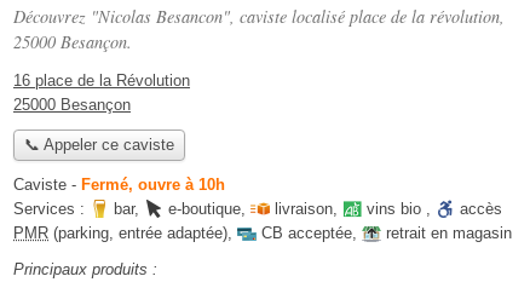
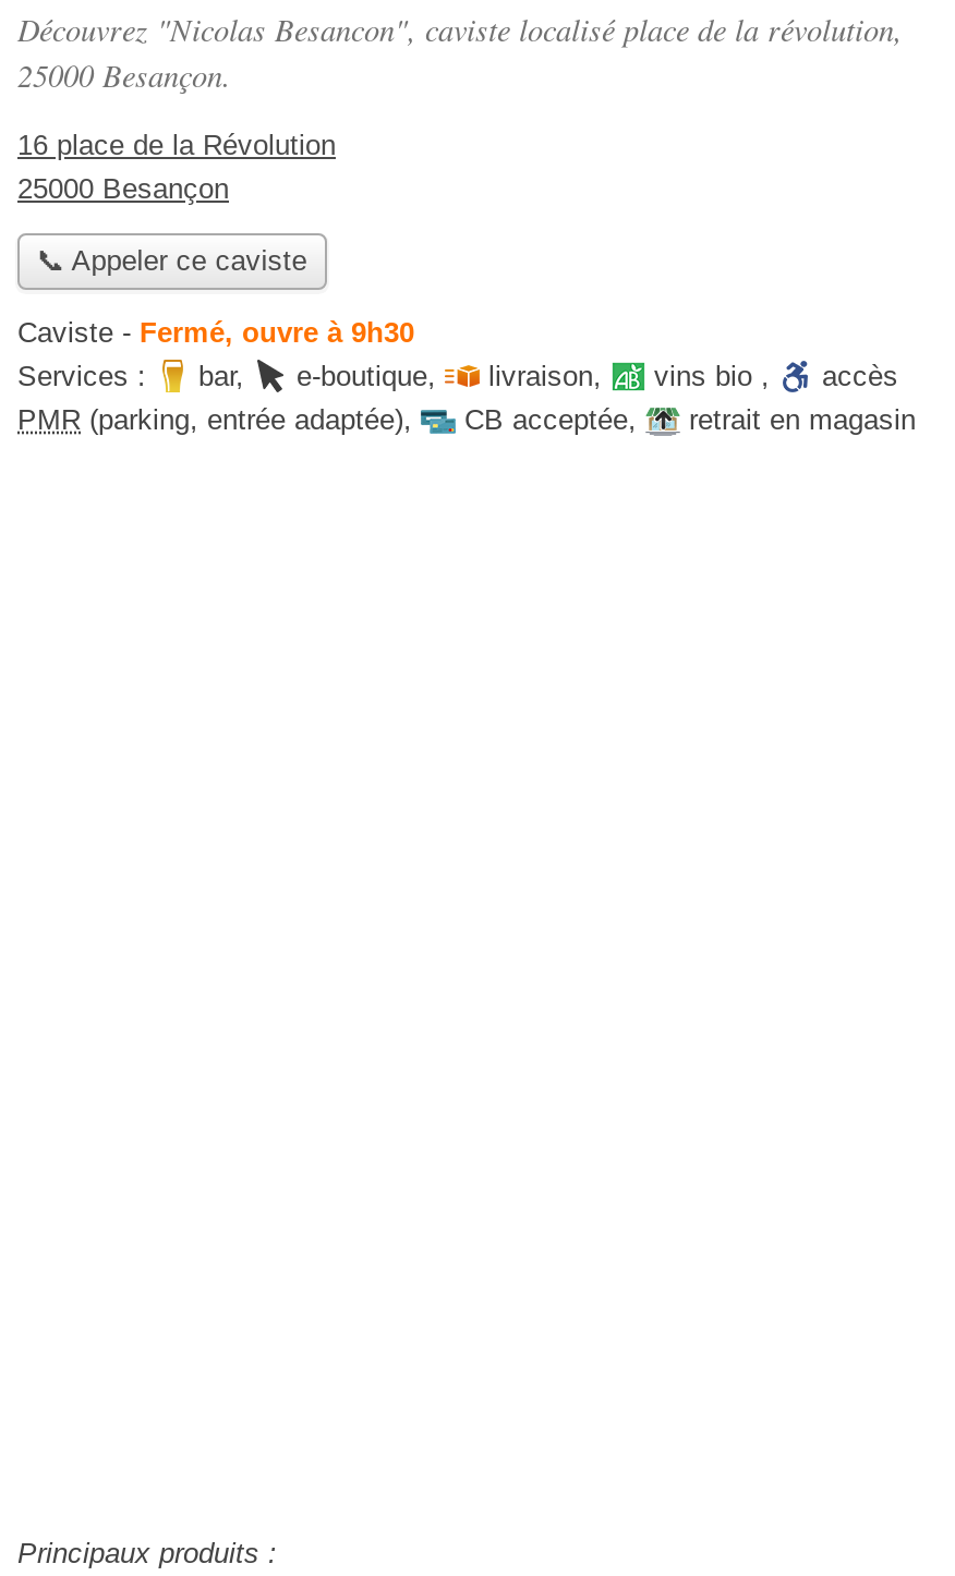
- Caviste - Fermé, ouvre à 10h
+ Caviste - Fermé, ouvre à 9h30
